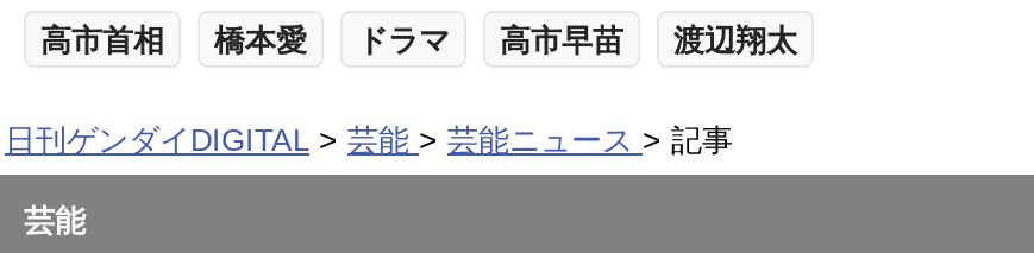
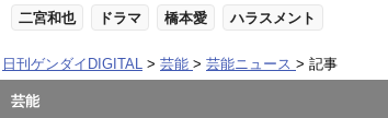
- 高市首相
- 橋本愛
+ 二宮和也

- 高市早苗
- 渡辺翔太
+ 橋本愛
+ ハラスメント
